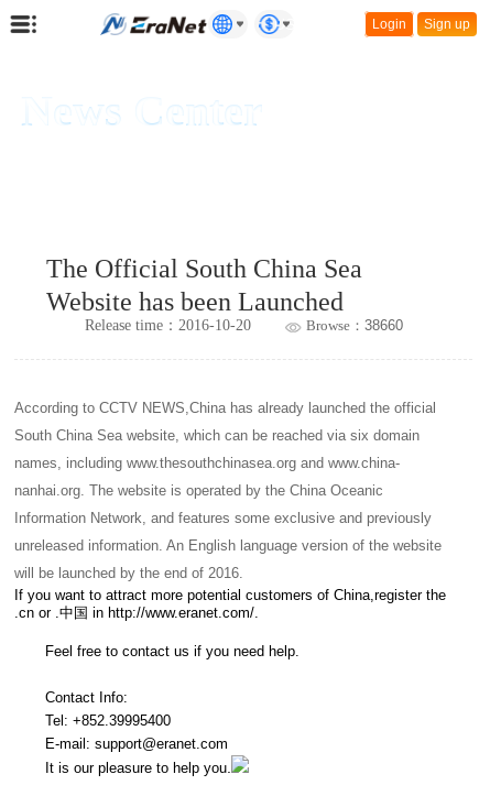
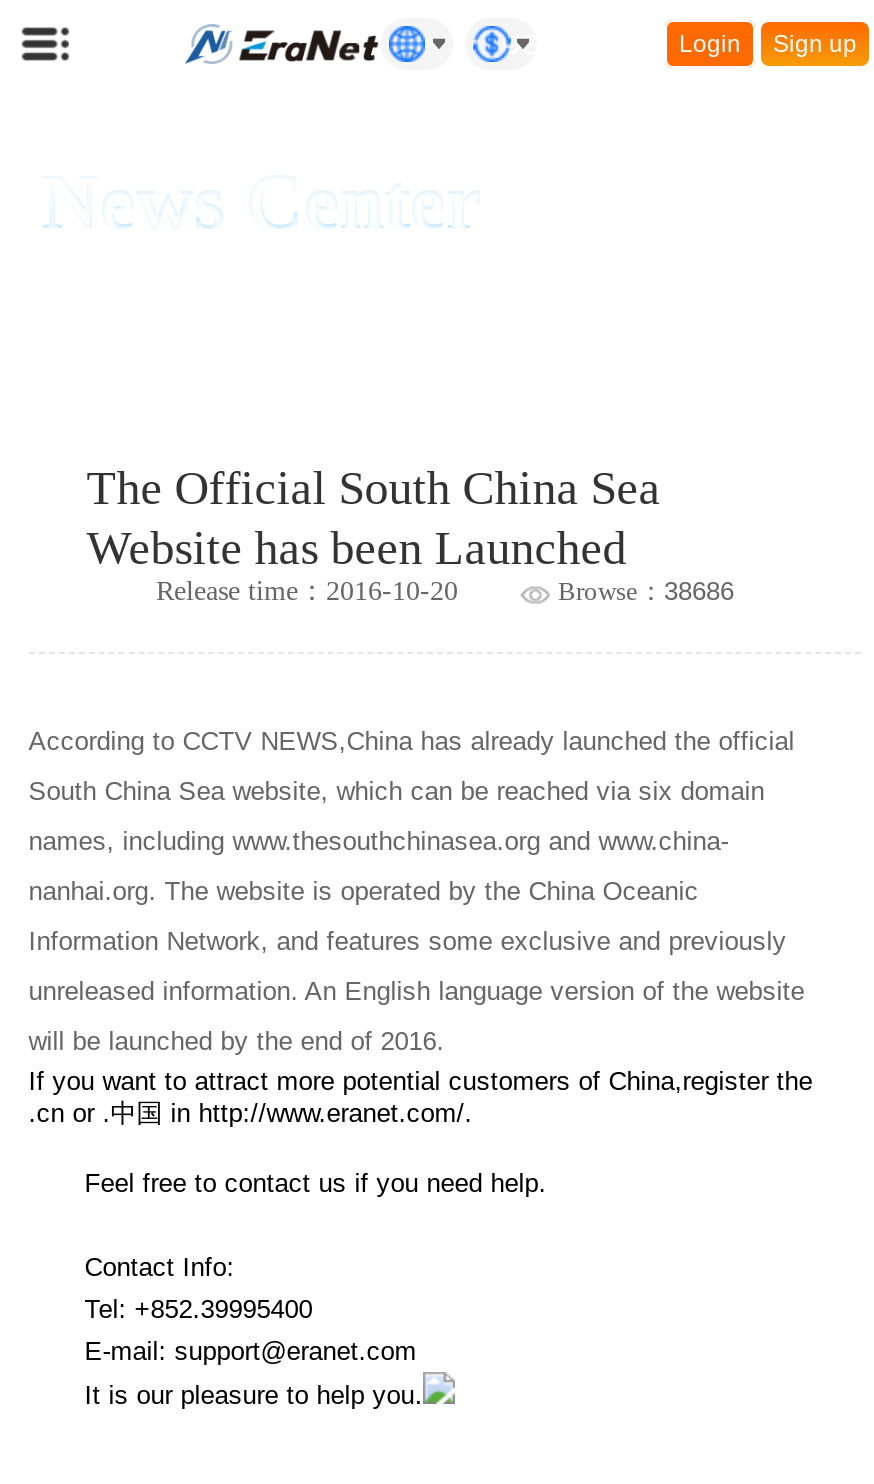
- Browse：38660
+ Browse：38686
